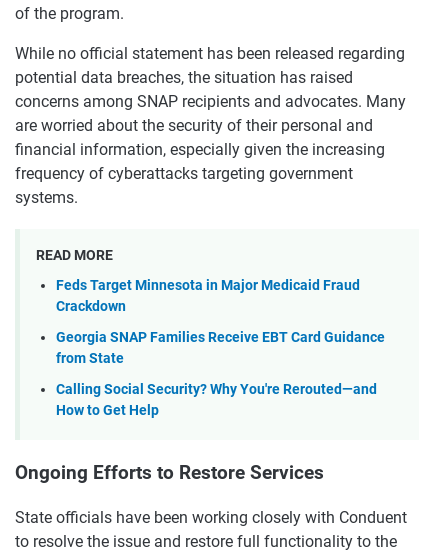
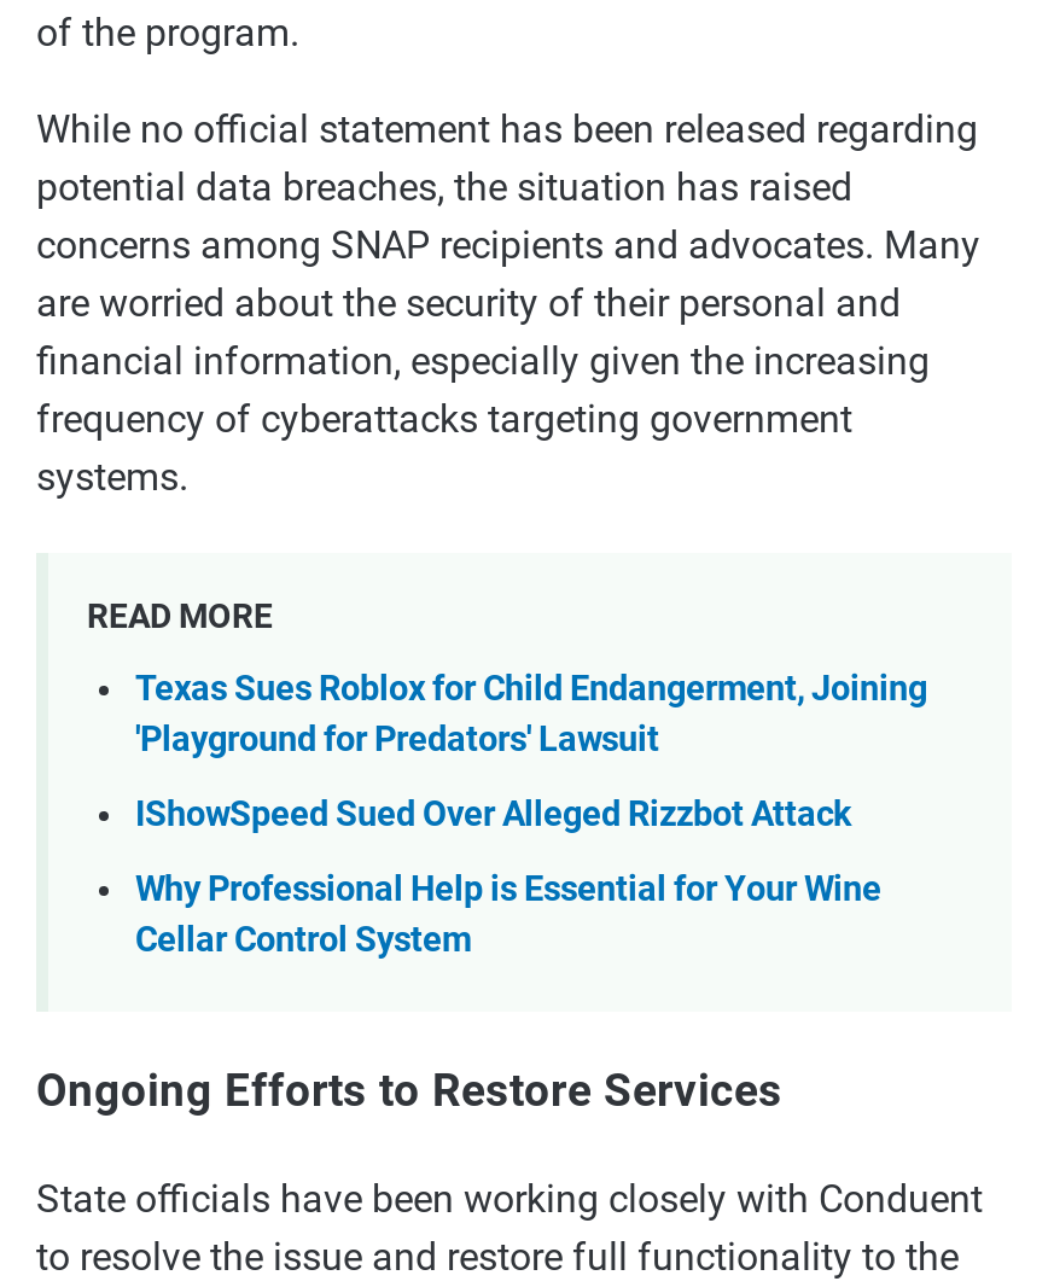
- Feds Target Minnesota in Major Medicaid Fraud
- Crackdown
+ Texas Sues Roblox for Child Endangerment, Joining
+ 'Playground for Predators' Lawsuit

- Georgia SNAP Families Receive EBT Card Guidance
- from State
+ IShowSpeed Sued Over Alleged Rizzbot Attack

- Calling Social Security? Why You're Rerouted—and
- How to Get Help
+ Why Professional Help is Essential for Your Wine
+ Cellar Control System
